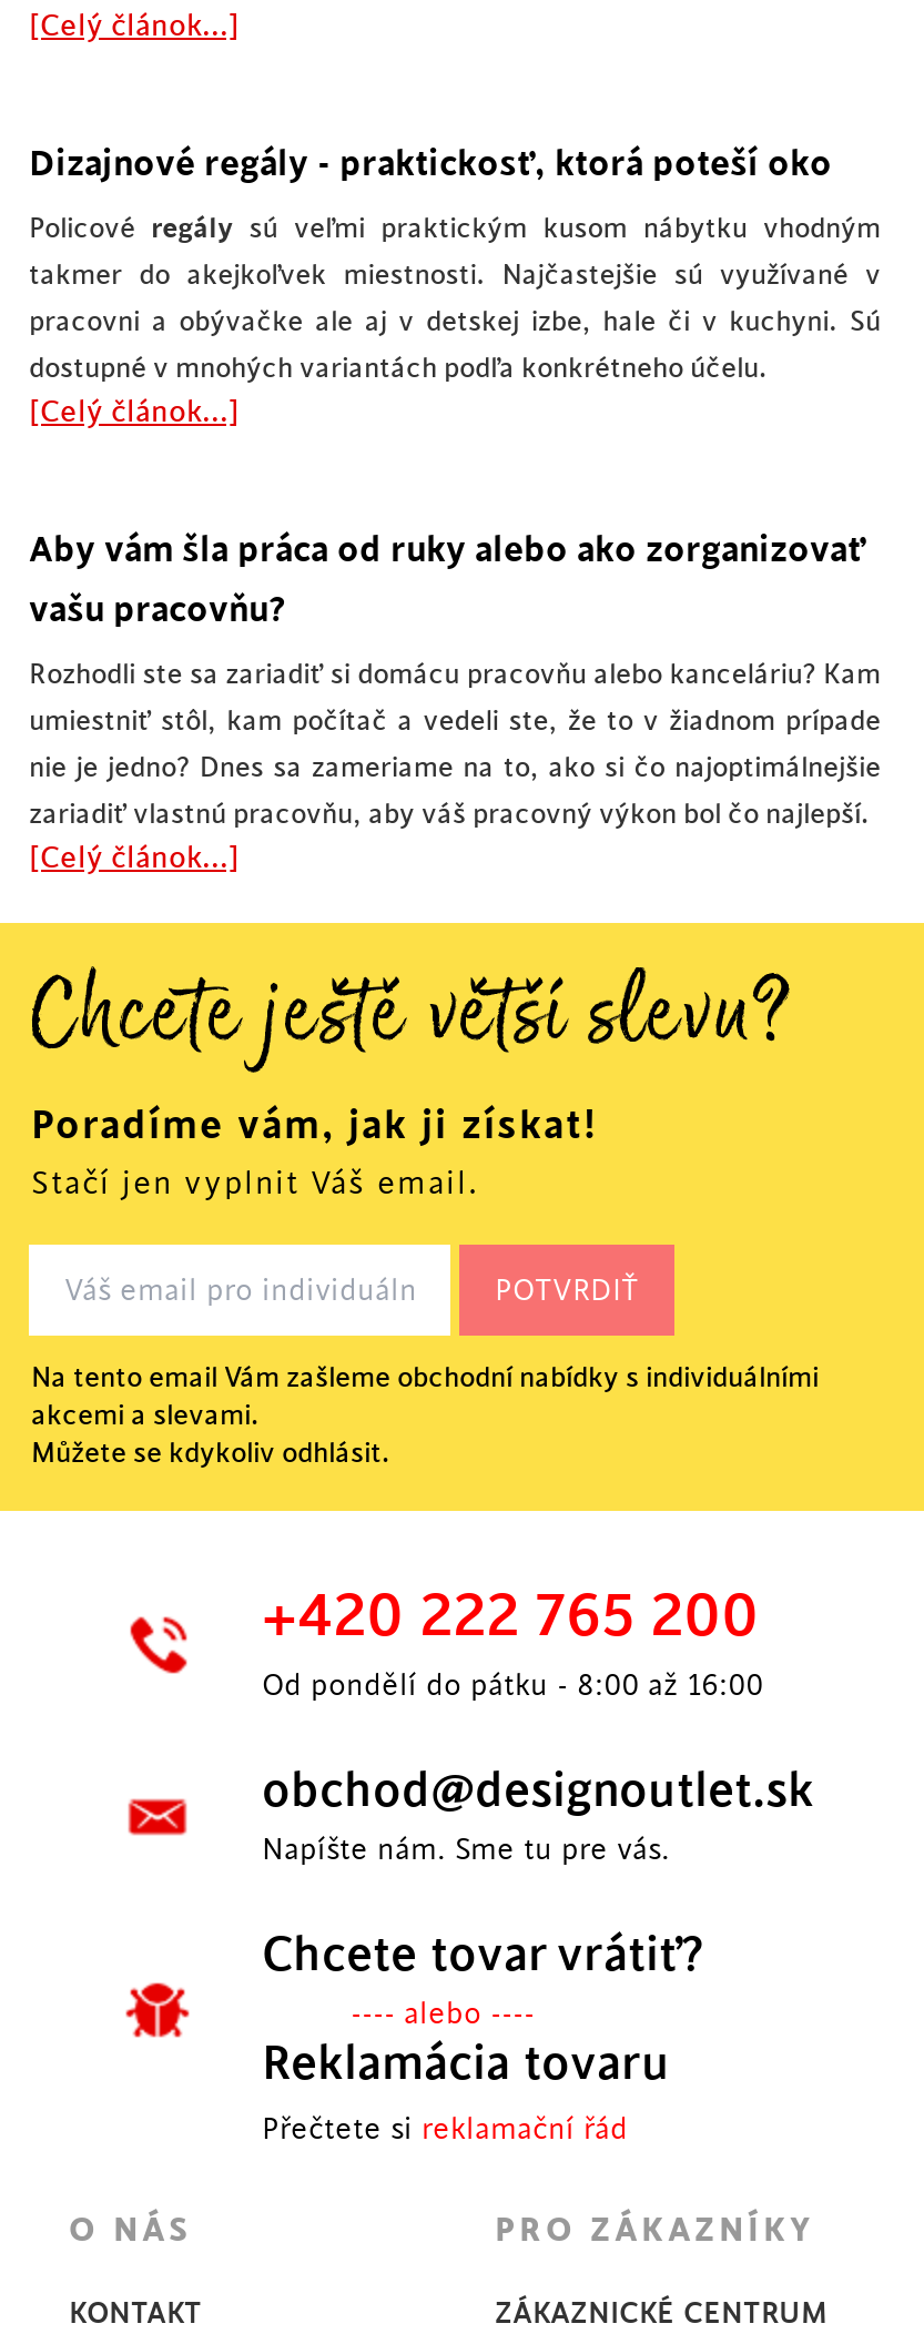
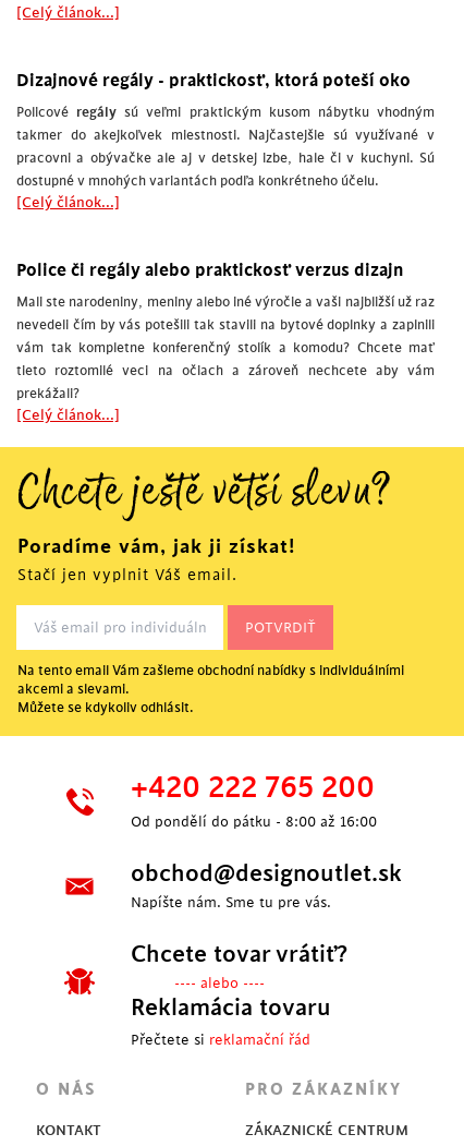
- Aby vám šla práca od ruky alebo ako zorganizovať
+ Police či regály alebo praktickosť verzus dizajn

- vašu pracovňu?
+ Mali ste narodeniny, meniny alebo iné výročie a vaši najbližší už raz

- Rozhodli ste sa zariadiť si domácu pracovňu alebo kanceláriu? Kam
+ nevedeli čím by vás potešili tak stavili na bytové doplnky a zaplnili

- umiestniť stôl, kam počítač a vedeli ste, že to v žiadnom prípade
+ vám tak kompletne konferenčný stolík a komodu? Chcete mať

- nie je jedno? Dnes sa zameriame na to, ako si čo najoptimálnejšie
+ tieto roztomilé veci na očiach a zároveň nechcete aby vám

- zariadiť vlastnú pracovňu, aby váš pracovný výkon bol čo najlepší.
+ prekážali?
